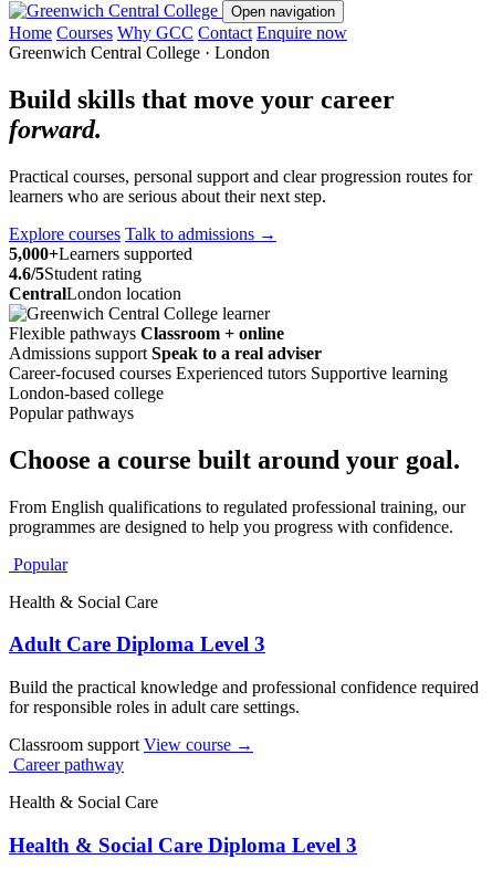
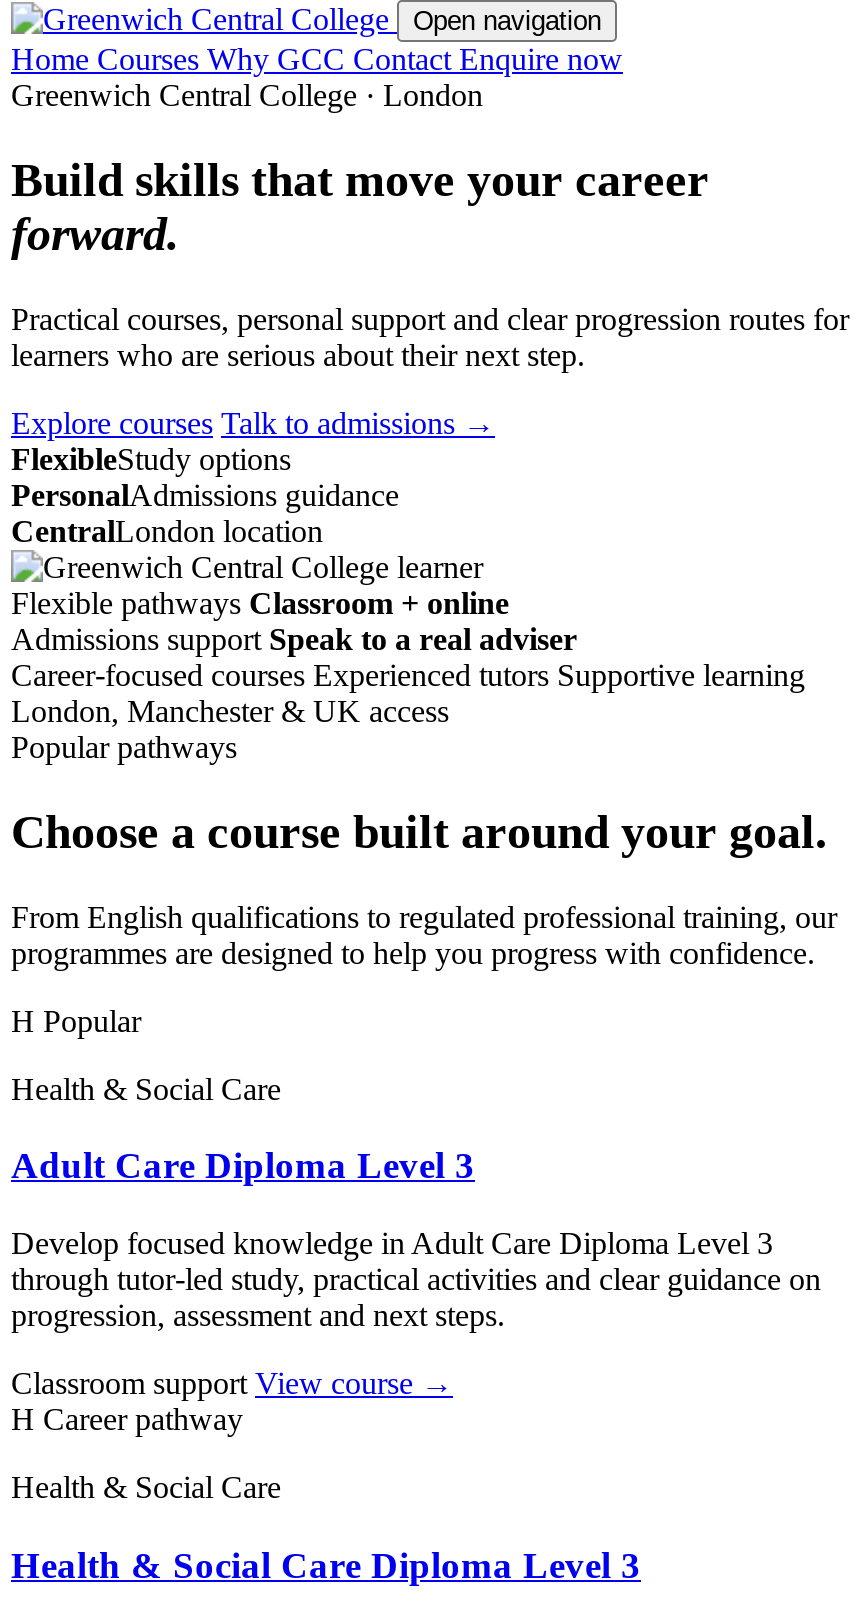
- 5,000+Learners supported
- 4.6/5Student rating
+ FlexibleStudy options
+ PersonalAdmissions guidance

- London-based college
+ London, Manchester & UK access

- Popular
+ H Popular

- Build the practical knowledge and professional confidence required
- for responsible roles in adult care settings.
+ Develop focused knowledge in Adult Care Diploma Level 3
+ through tutor-led study, practical activities and clear guidance on
+ progression, assessment and next steps.

- Career pathway
+ H Career pathway
